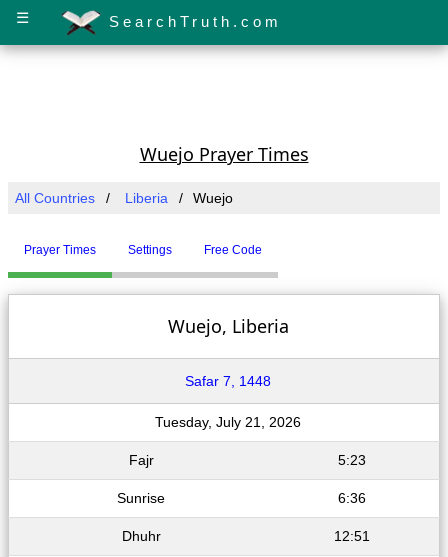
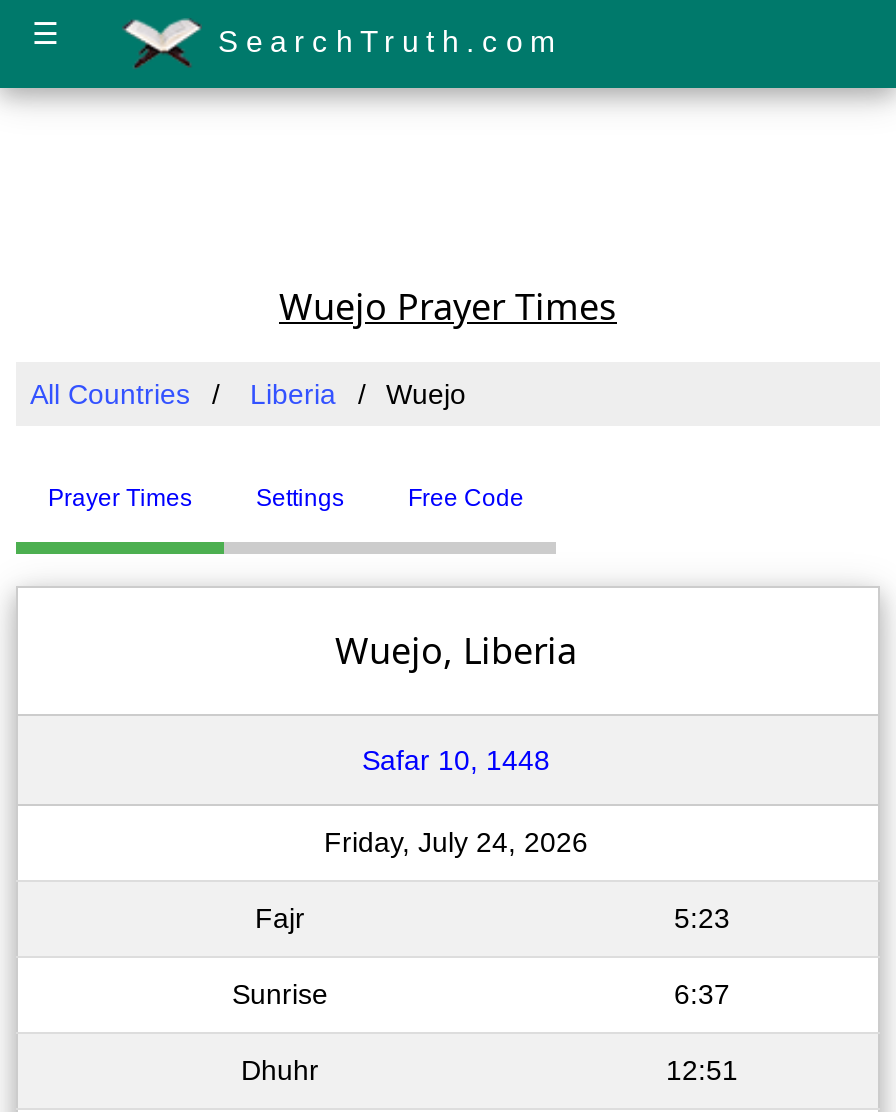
- Safar 7, 1448
+ Safar 10, 1448

- Tuesday, July 21, 2026
+ Friday, July 24, 2026

- 6:36
+ 6:37
